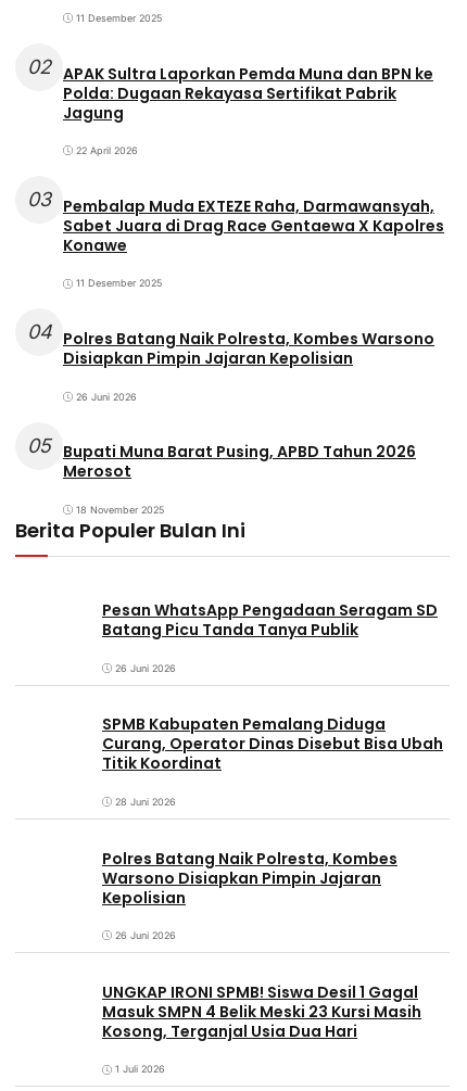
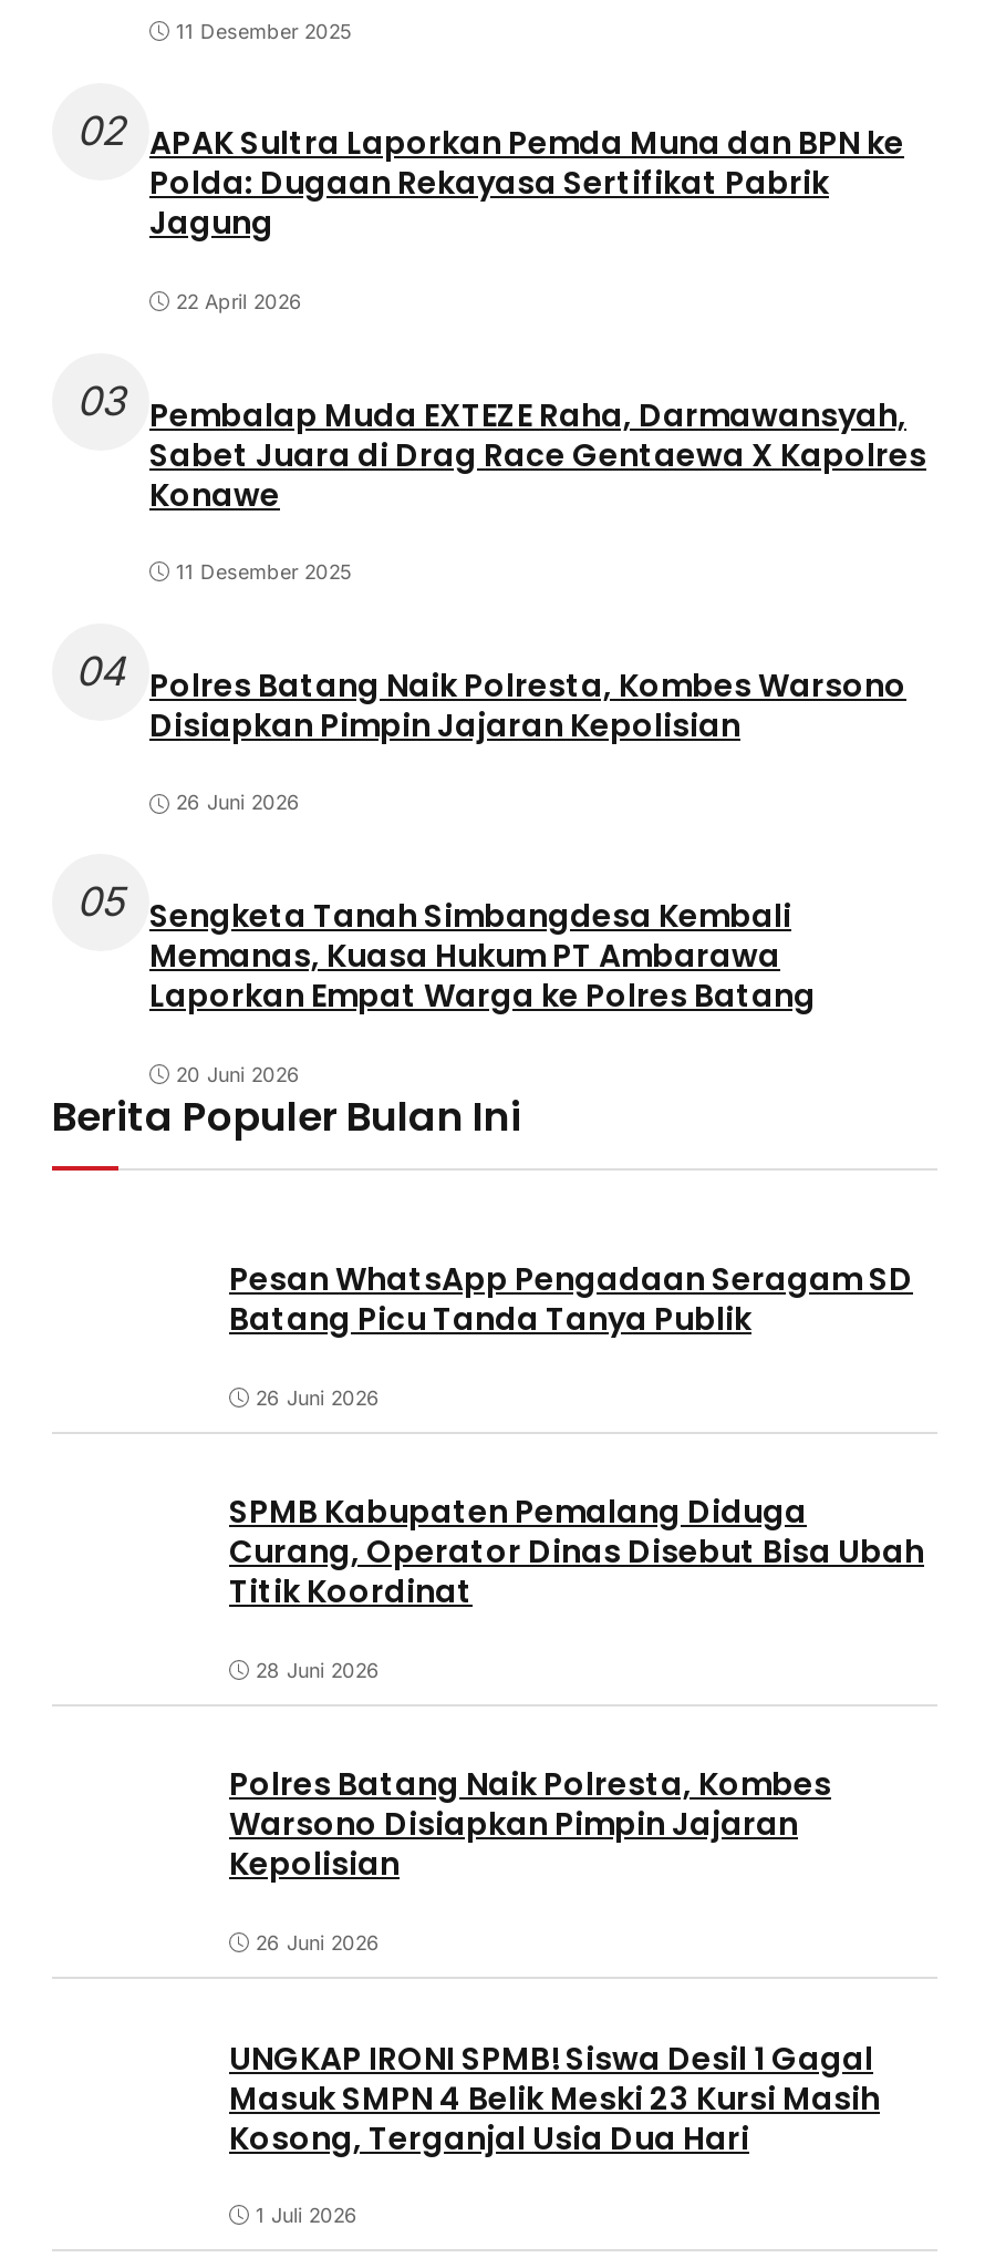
- 05 Bupati Muna Barat Pusing, APBD Tahun 2026
- Merosot
+ 05 Sengketa Tanah Simbangdesa Kembali
+ Memanas, Kuasa Hukum PT Ambarawa
+ Laporkan Empat Warga ke Polres Batang

- 18 November 2025
+ 20 Juni 2026
